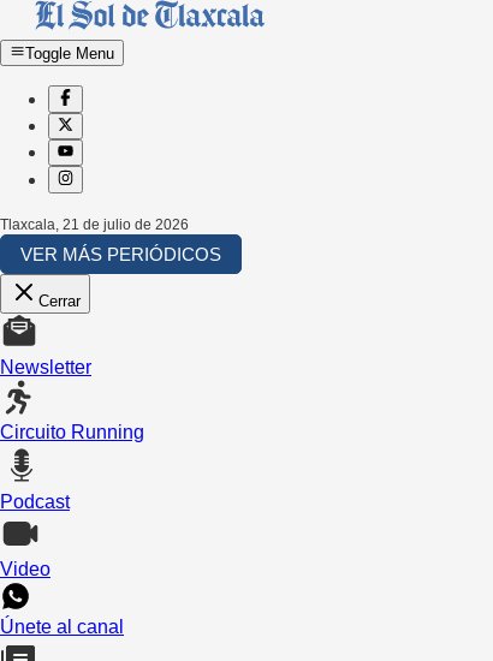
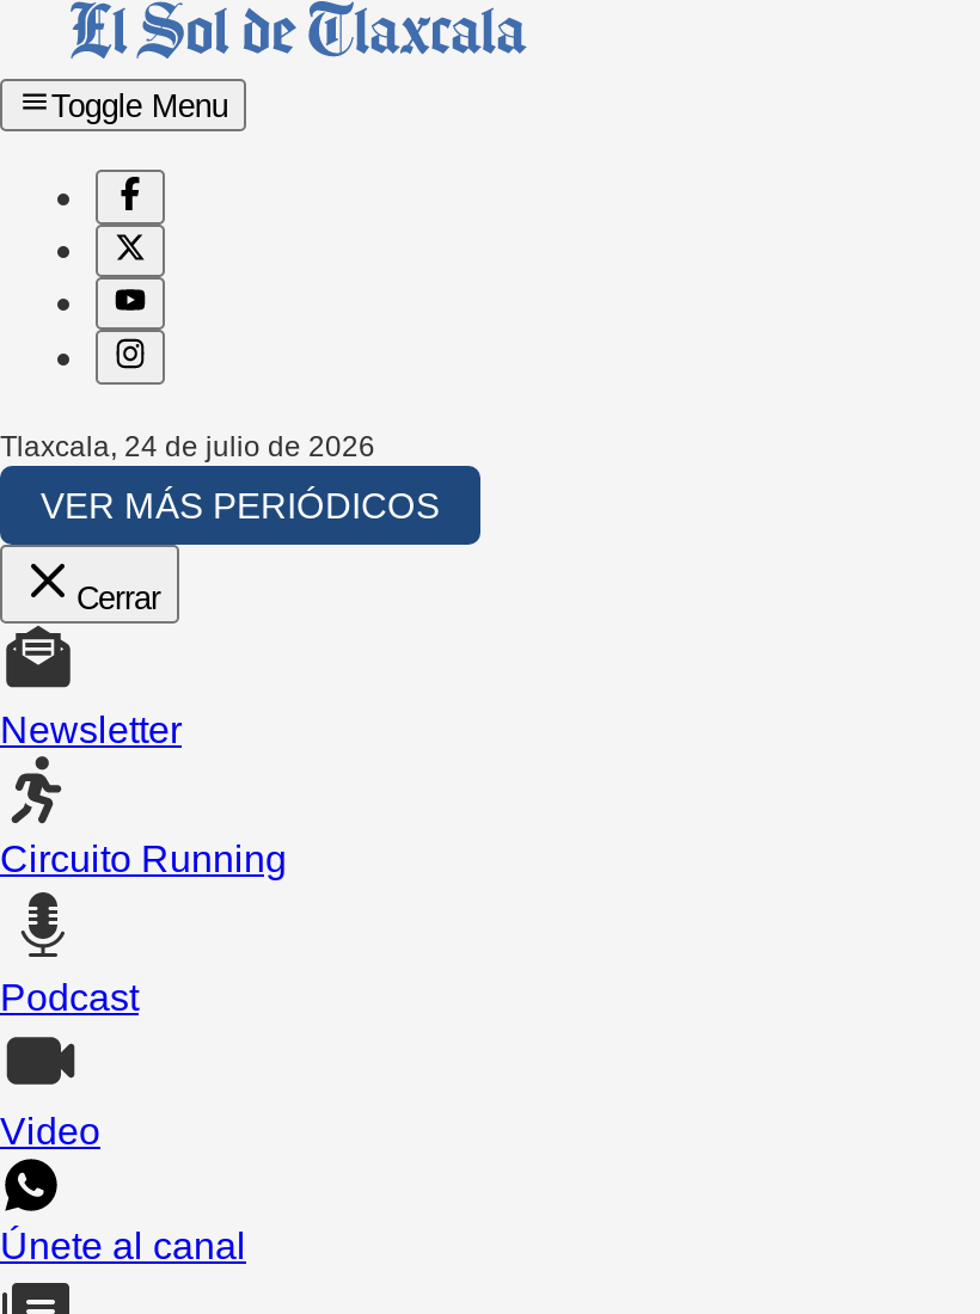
- Tlaxcala, 21 de julio de 2026
+ Tlaxcala, 24 de julio de 2026
